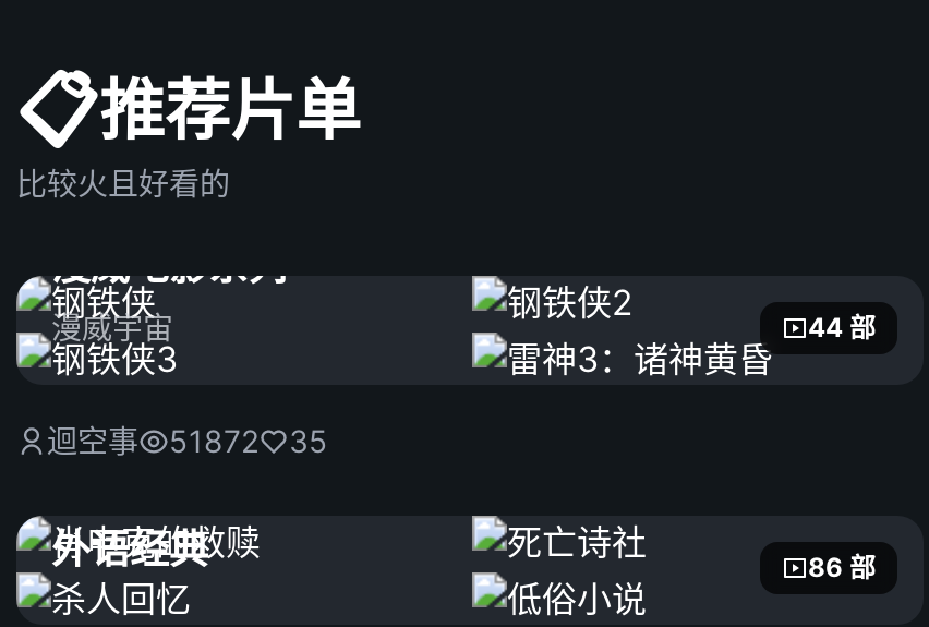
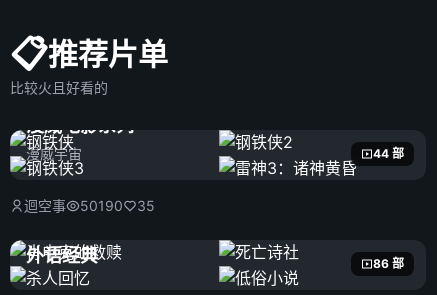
- 迴空事 51872 35
+ 迴空事 50190 35
